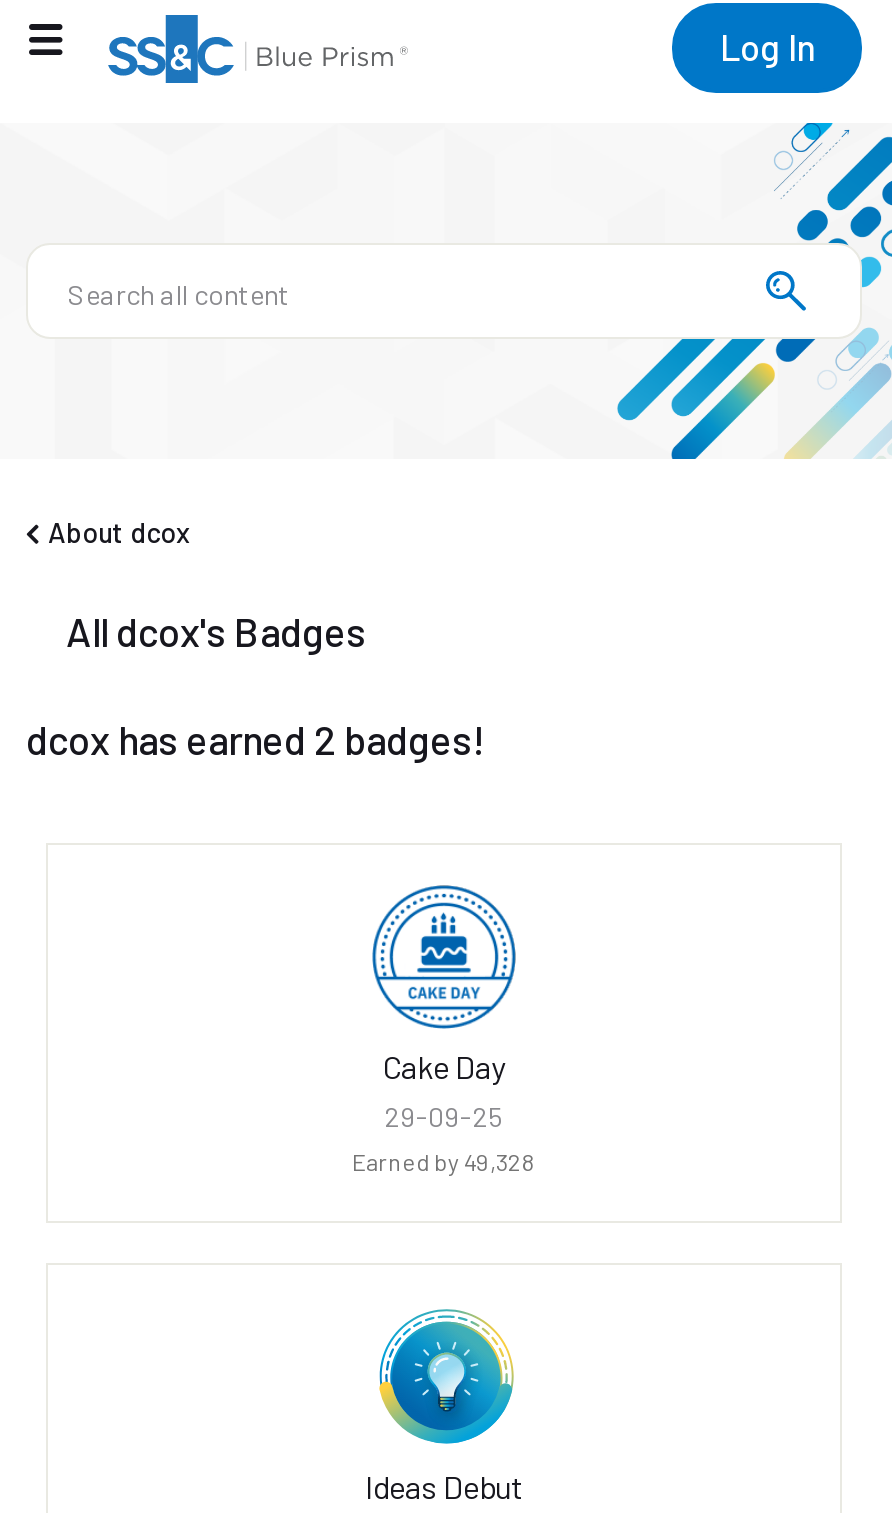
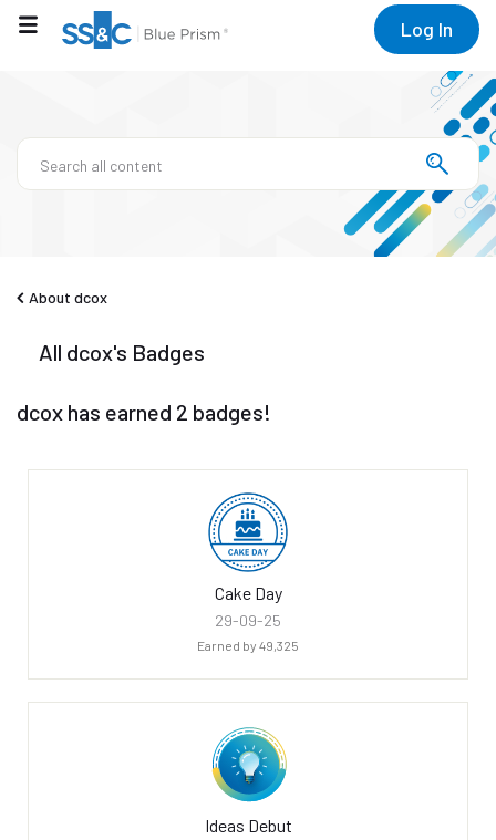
- Earned by 49,328
+ Earned by 49,325
